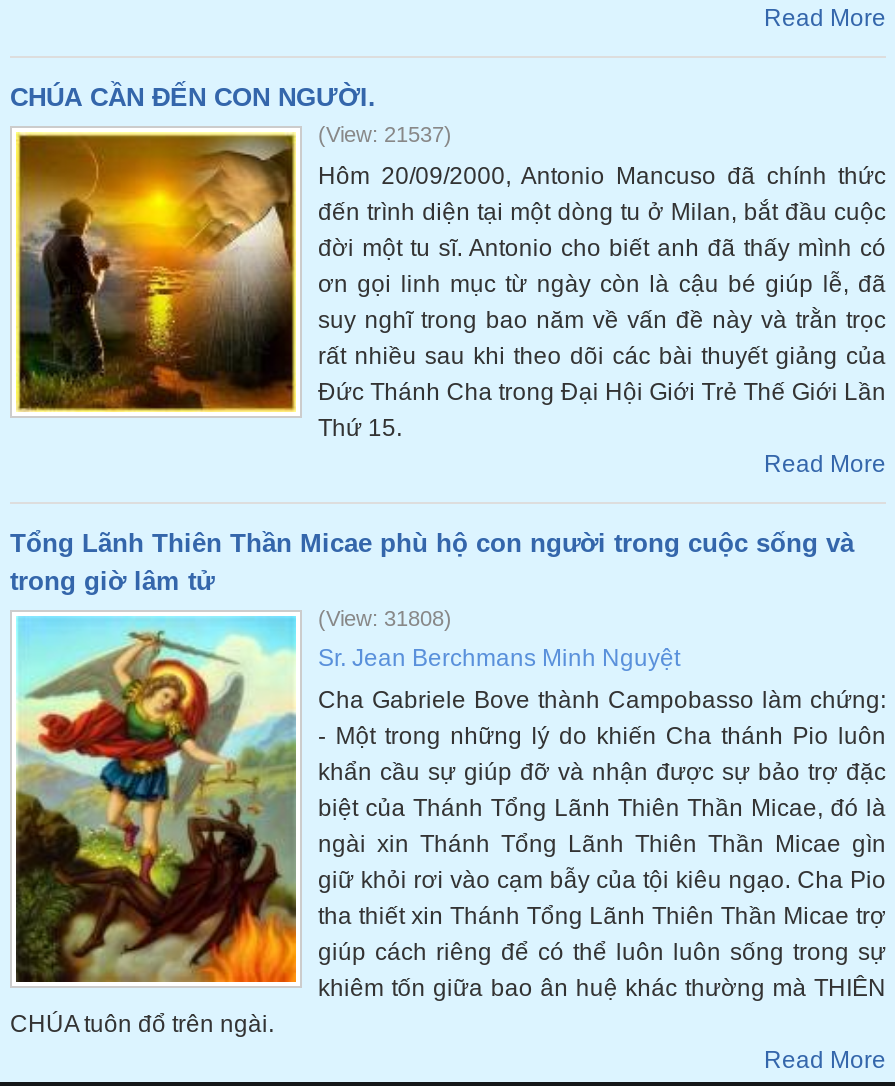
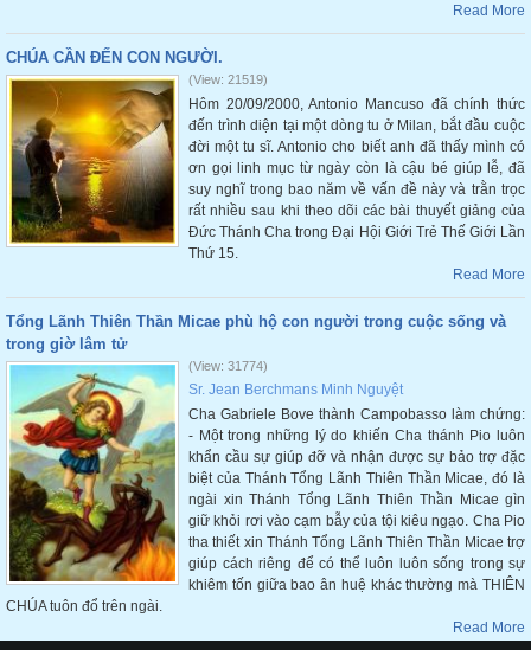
- (View: 21537)
+ (View: 21519)

- (View: 31808)
+ (View: 31774)
